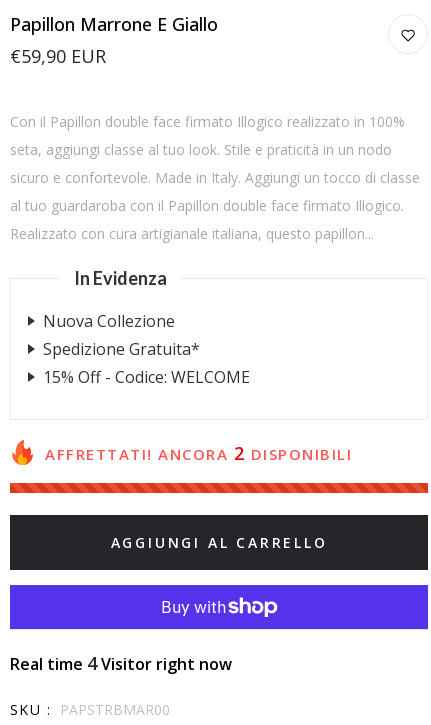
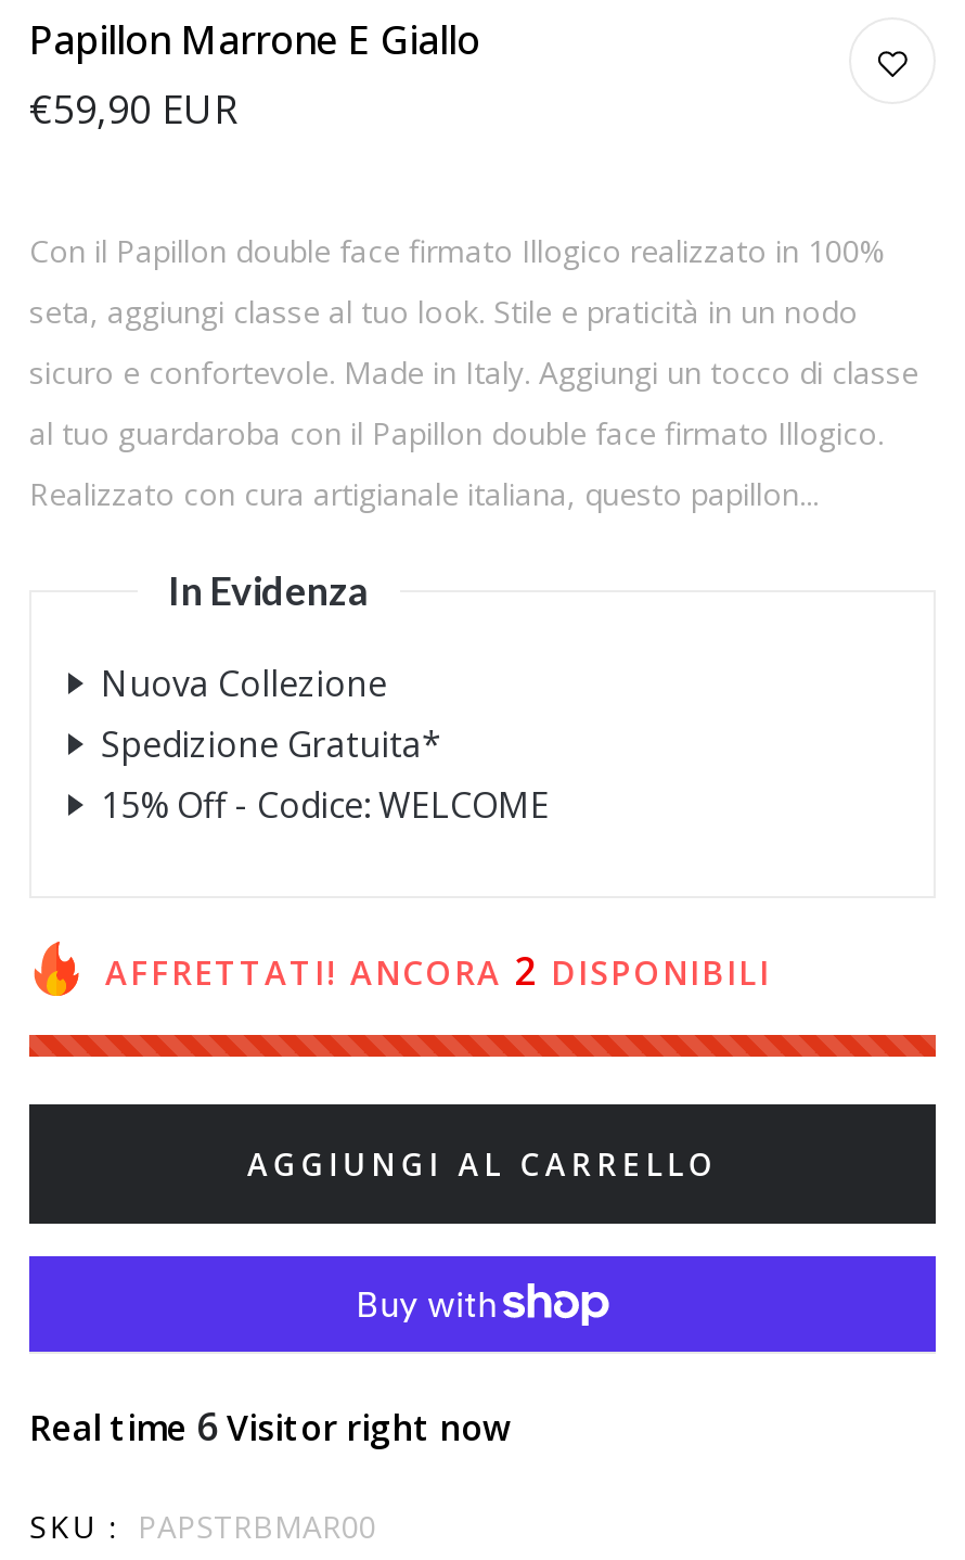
- Real time 4 Visitor right now
+ Real time 6 Visitor right now
